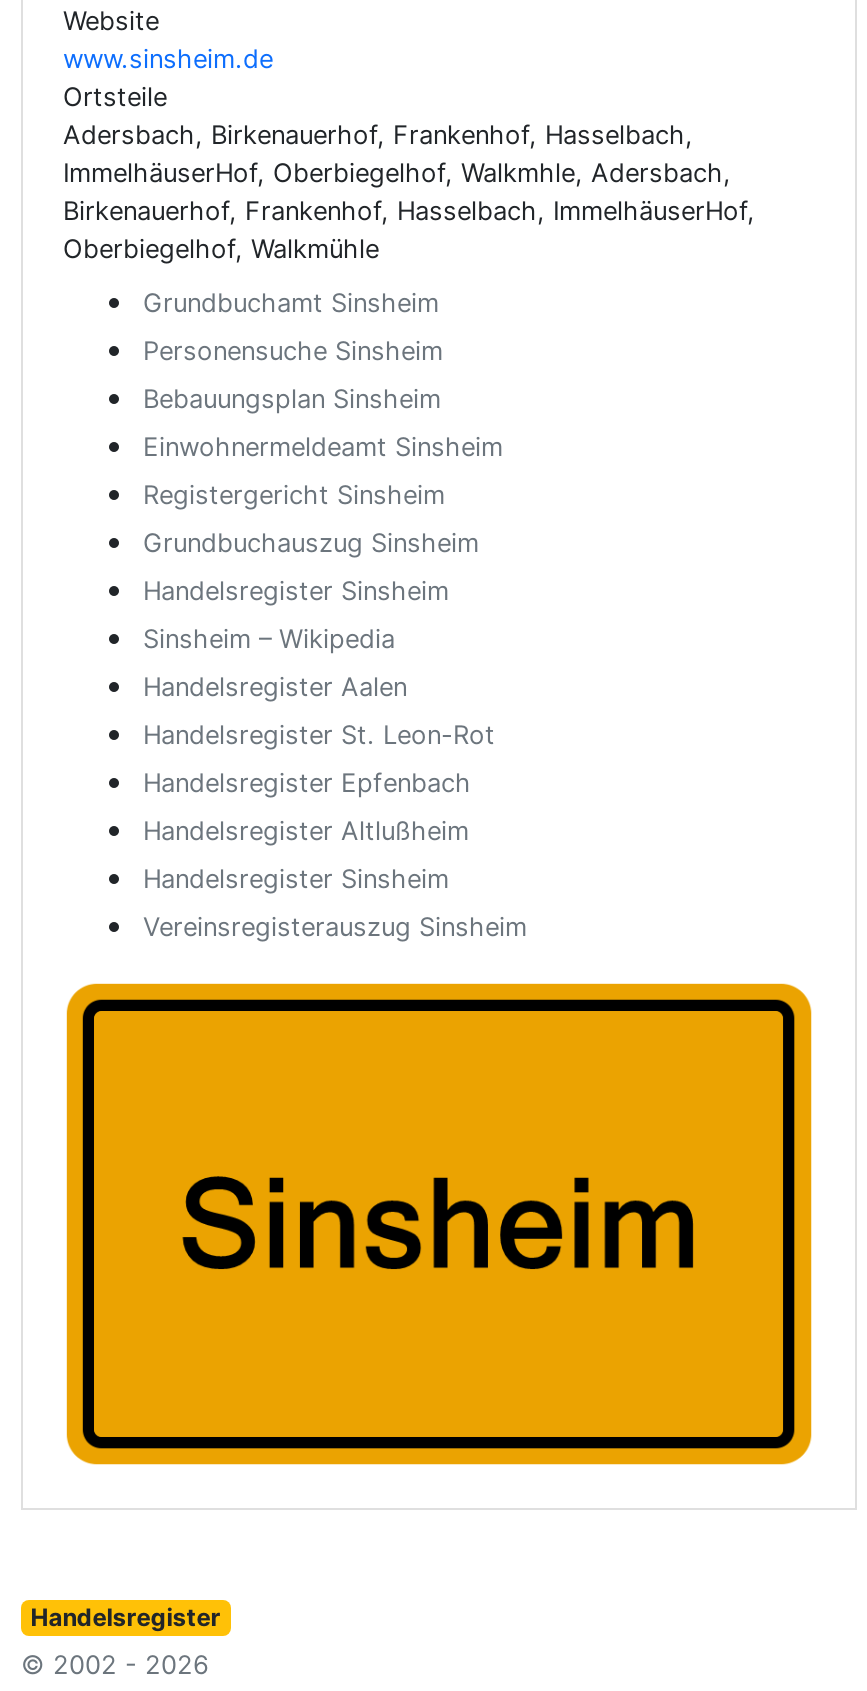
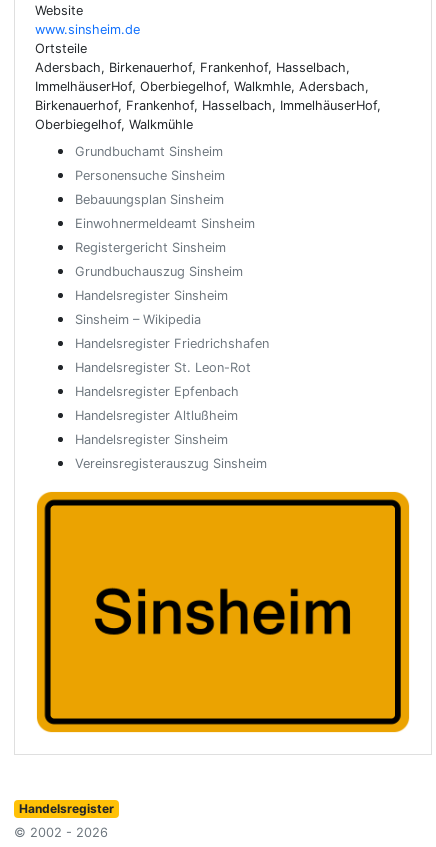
- Handelsregister Aalen
+ Handelsregister Friedrichshafen
